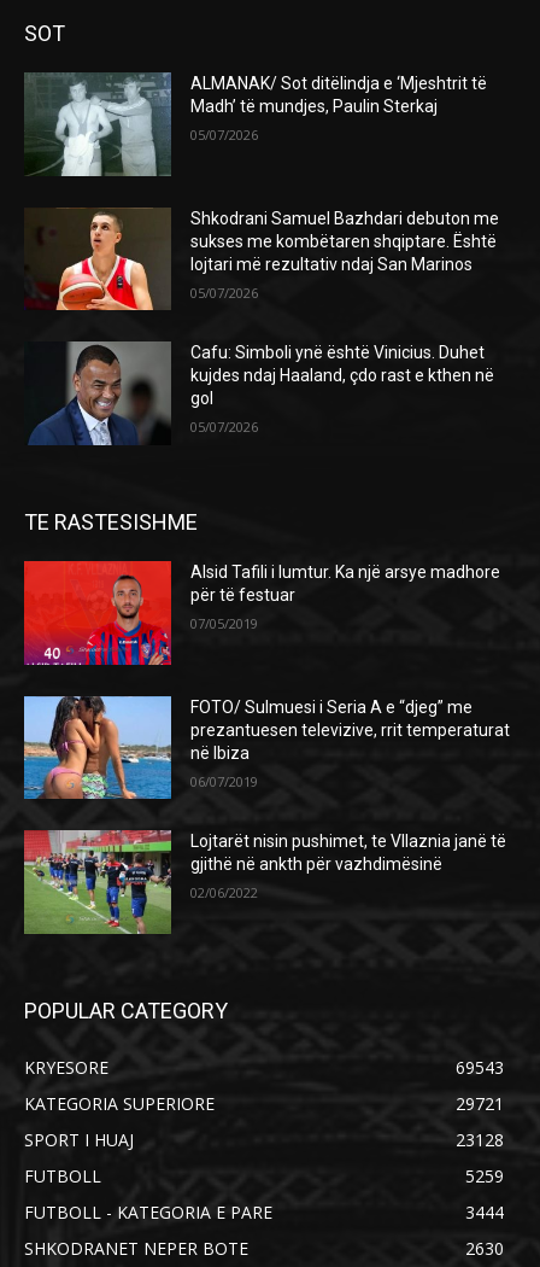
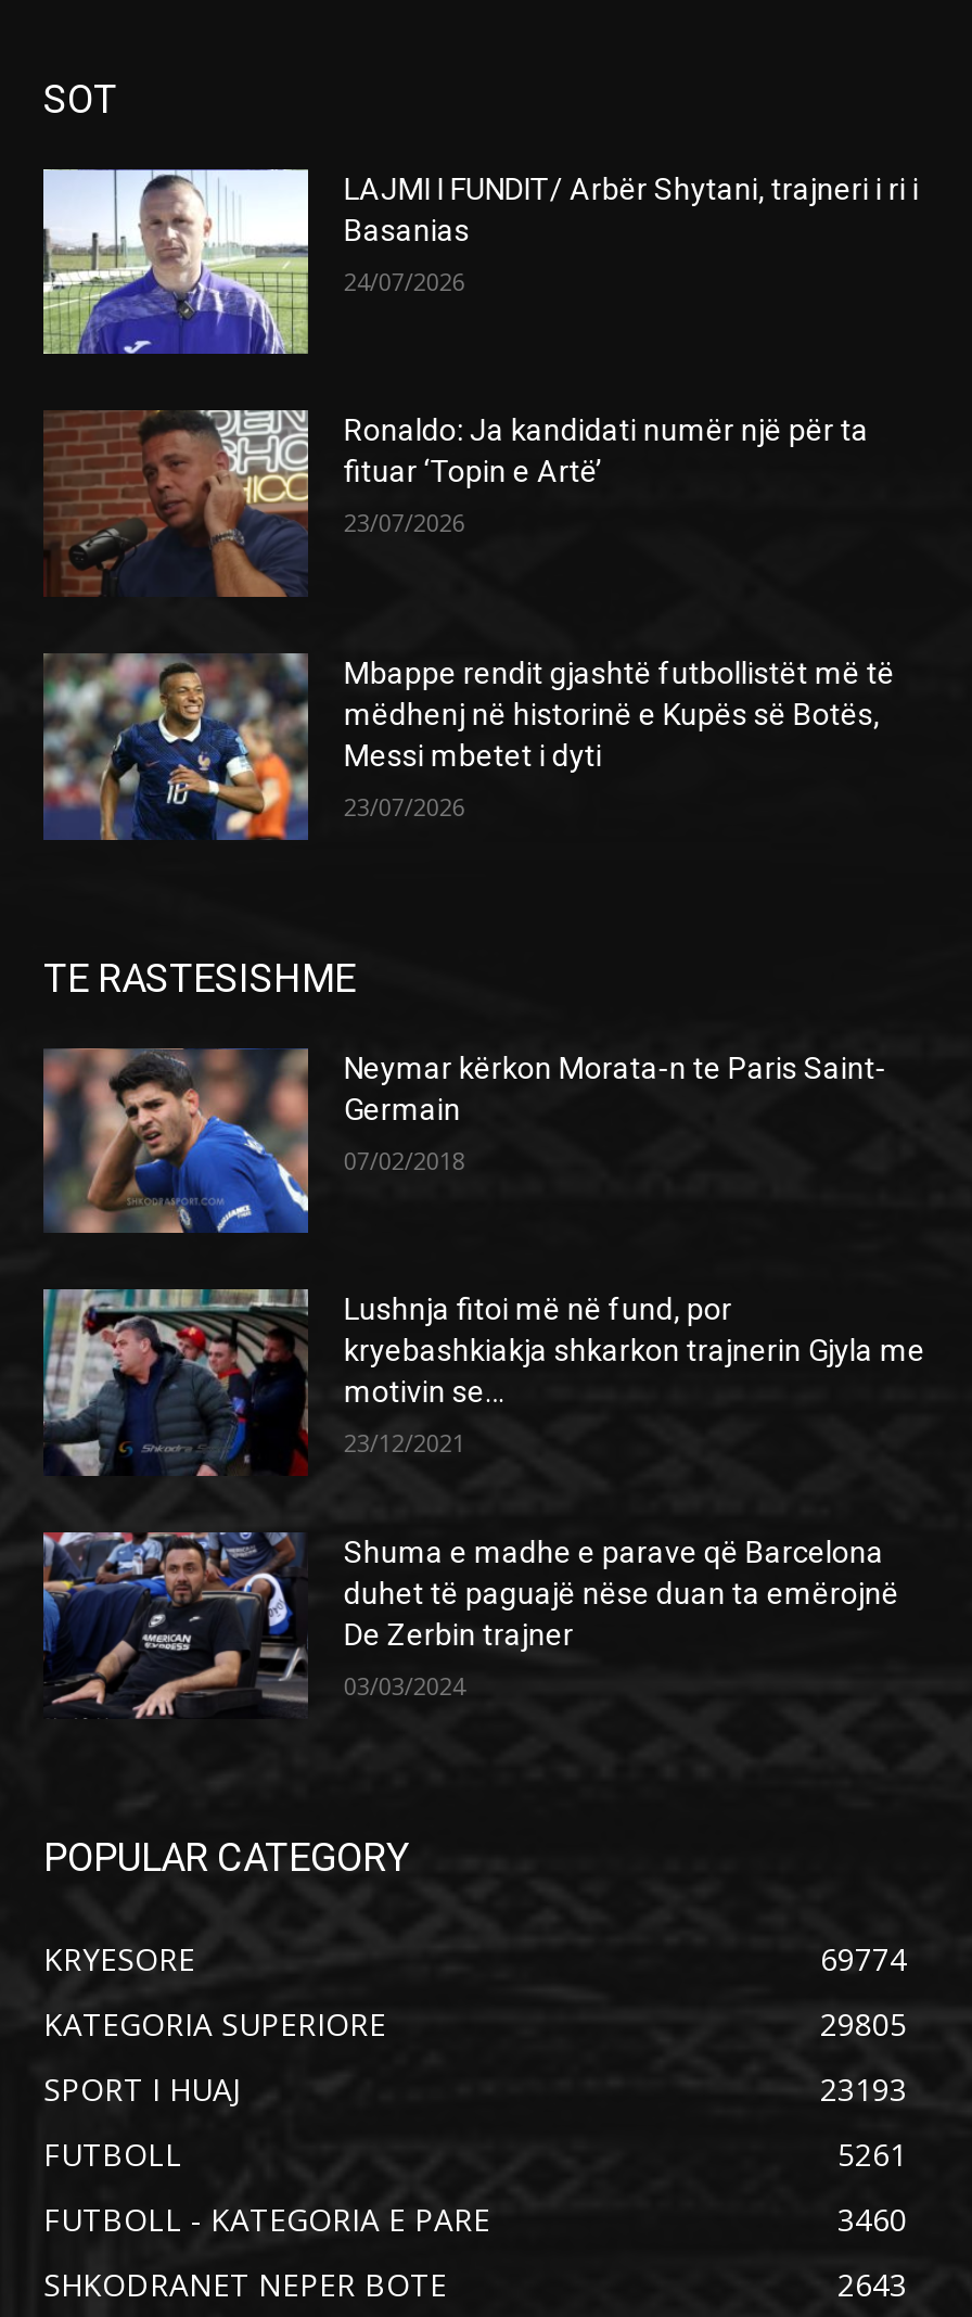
- [image]
- ALMANAK/ Sot ditëlindja e ‘Mjeshtrit të
- Madh’ të mundjes, Paulin Sterkaj
+ [image]
+ LAJMI I FUNDIT/ Arbër Shytani, trajneri i ri i
+ Basanias

- 05/07/2026
+ 24/07/2026

- [image]
- Shkodrani Samuel Bazhdari debuton me
- sukses me kombëtaren shqiptare. Është
- lojtari më rezultativ ndaj San Marinos
+ [image]
+ Ronaldo: Ja kandidati numër një për ta
+ fituar ‘Topin e Artë’

- 05/07/2026
+ 23/07/2026

- [image]
- Cafu: Simboli ynë është Vinicius. Duhet
- kujdes ndaj Haaland, çdo rast e kthen në
- gol
+ [image]
+ Mbappe rendit gjashtë futbollistët më të
+ mëdhenj në historinë e Kupës së Botës,
+ Messi mbetet i dyti

- 05/07/2026
+ 23/07/2026

- [image]
- Alsid Tafili i lumtur. Ka një arsye madhore
- për të festuar
+ [image]
+ Neymar kërkon Morata-n te Paris Saint-
+ Germain

- 07/05/2019
+ 07/02/2018

- [image]
- FOTO/ Sulmuesi i Seria A e “djeg” me
- prezantuesen televizive, rrit temperaturat
- në Ibiza
+ [image]
+ Lushnja fitoi më në fund, por
+ kryebashkiakja shkarkon trajnerin Gjyla me
+ motivin se…

- 06/07/2019
+ 23/12/2021

- [image]
- Lojtarët nisin pushimet, te Vllaznia janë të
- gjithë në ankth për vazhdimësinë
+ [image]
+ Shuma e madhe e parave që Barcelona
+ duhet të paguajë nëse duan ta emërojnë
+ De Zerbin trajner

- 02/06/2022
+ 03/03/2024

- 69543
+ 69774

- 29721
+ 29805

- 23128
+ 23193

- 5259
+ 5261

- 3444
+ 3460

- 2630
+ 2643
